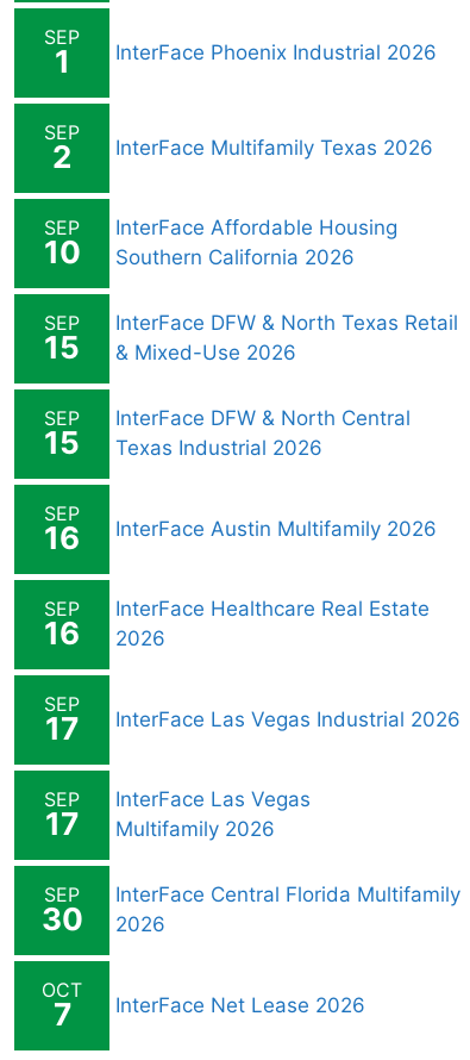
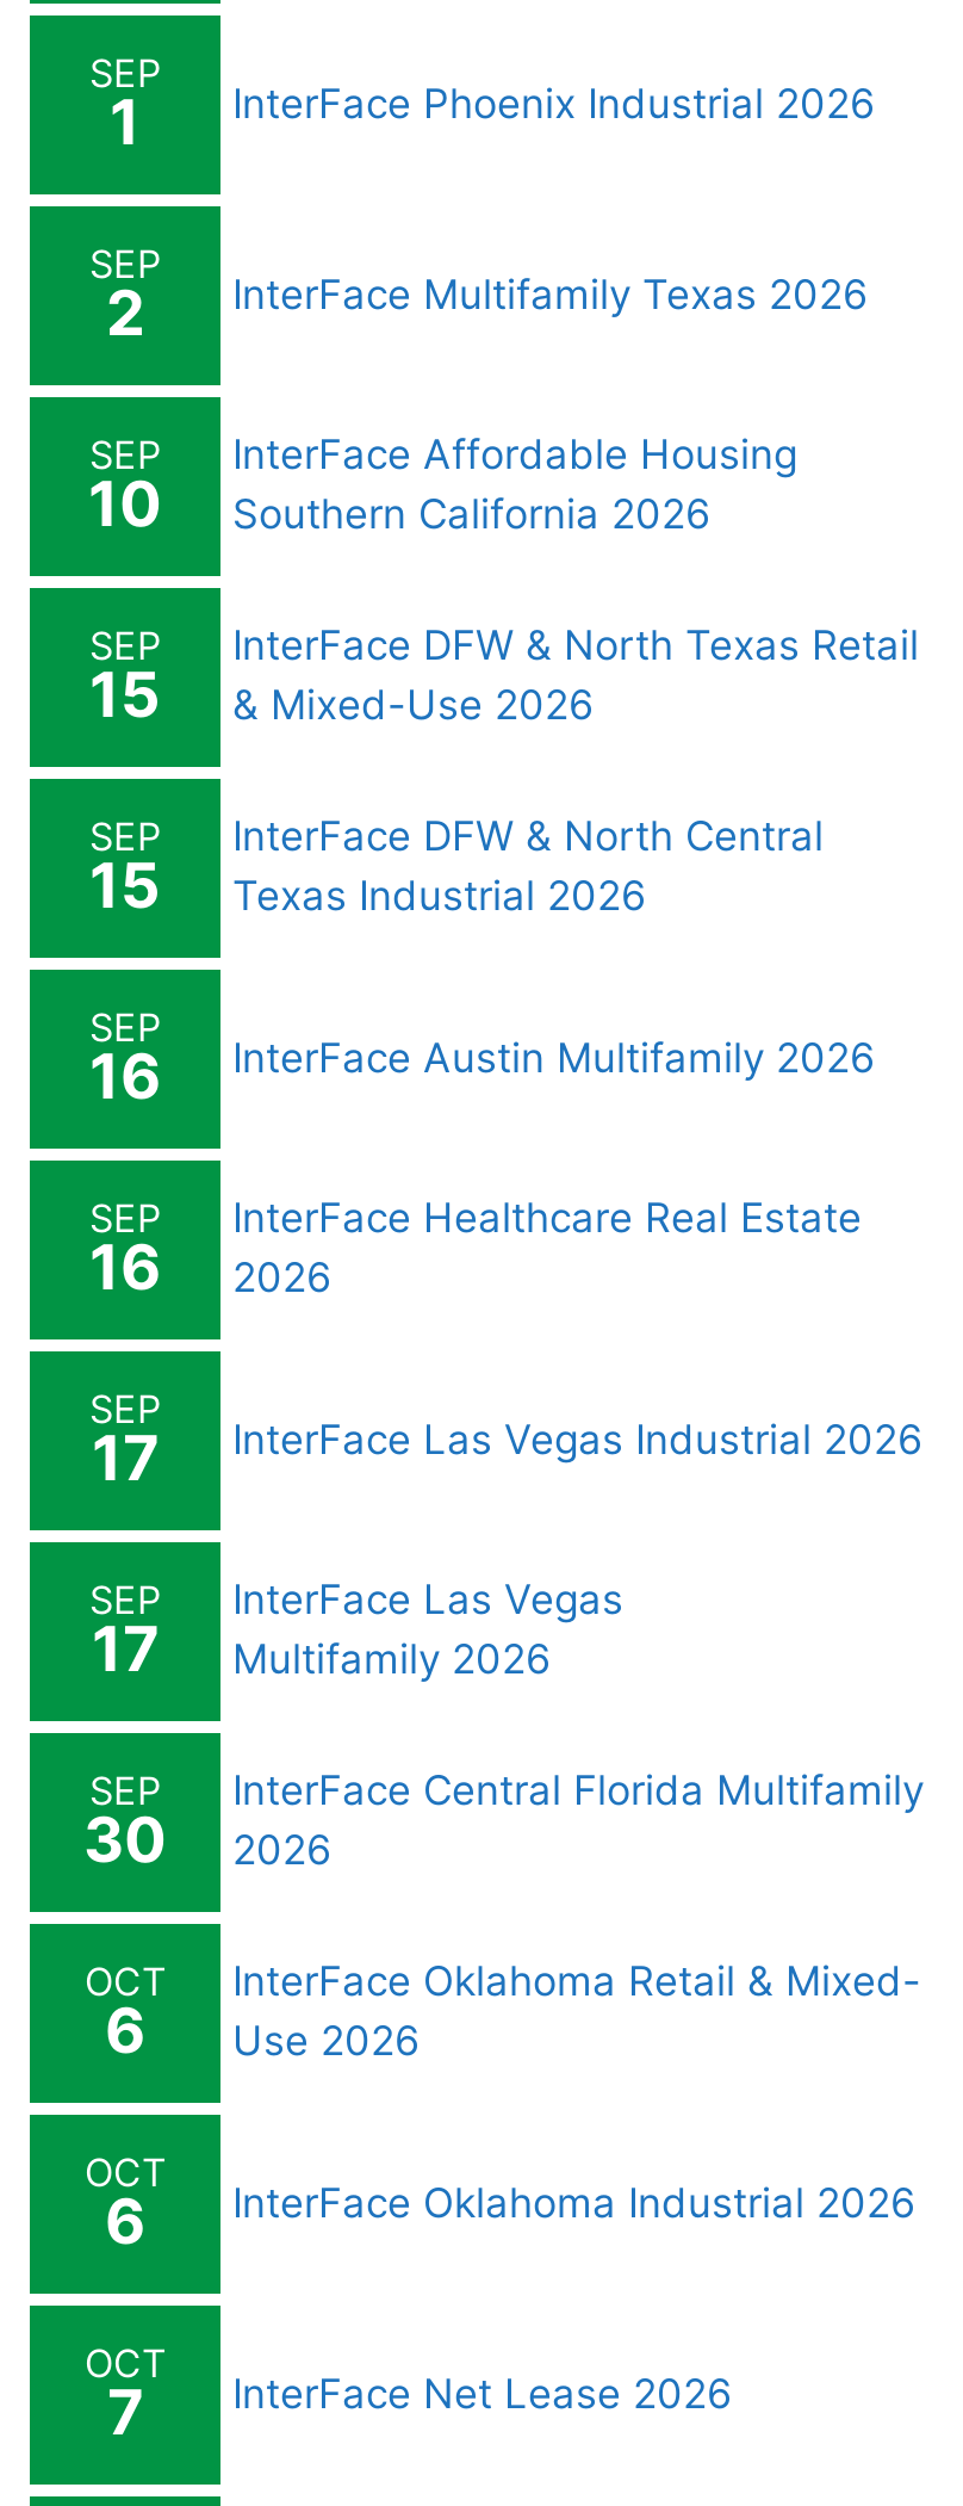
+ InterFace Oklahoma Retail & Mixed-
+ Use 2026
+ OCT
+ 6
+ InterFace Oklahoma Industrial 2026
+ OCT

+ 6
